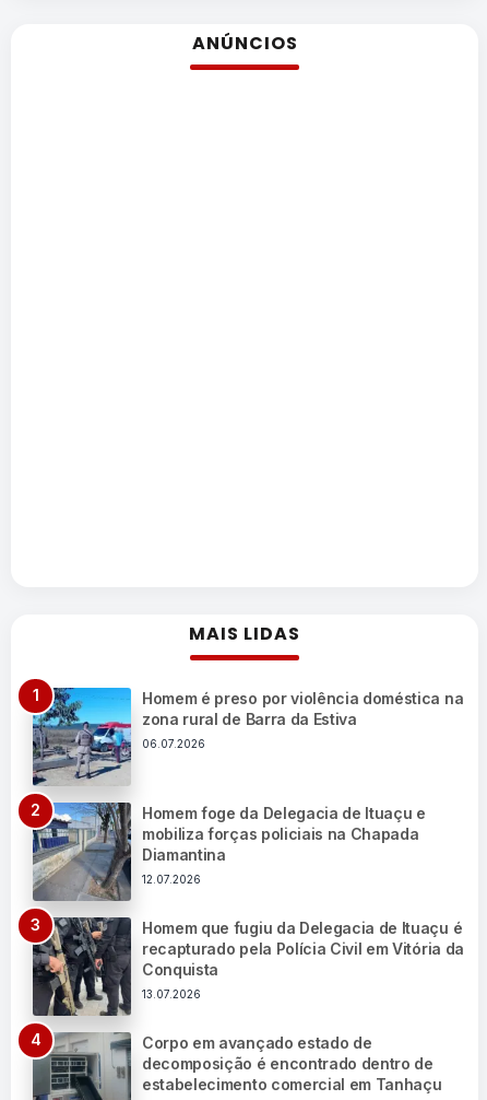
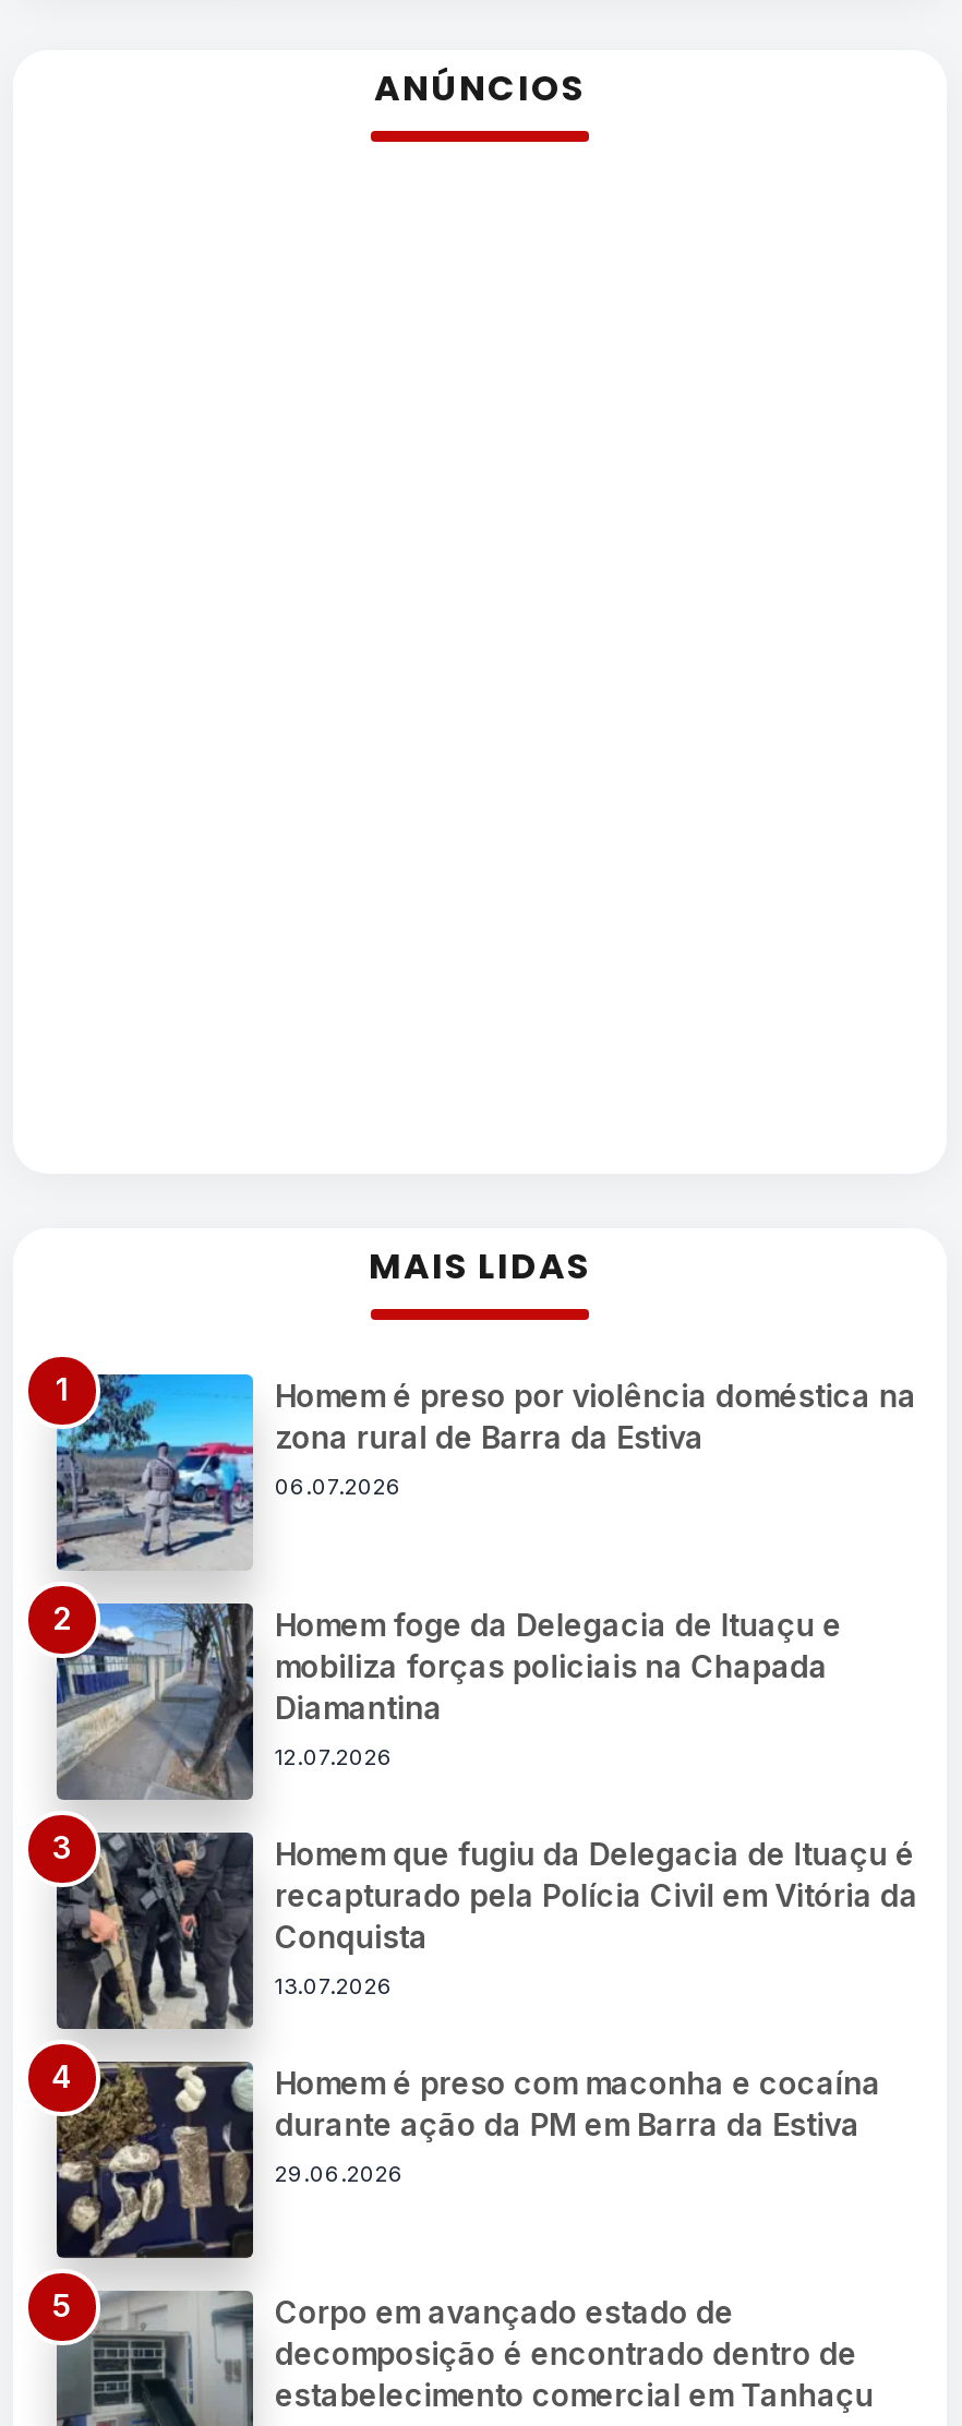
+ [image]
+ Homem é preso com maconha e cocaína
+ durante ação da PM em Barra da Estiva
+ 29.06.2026
